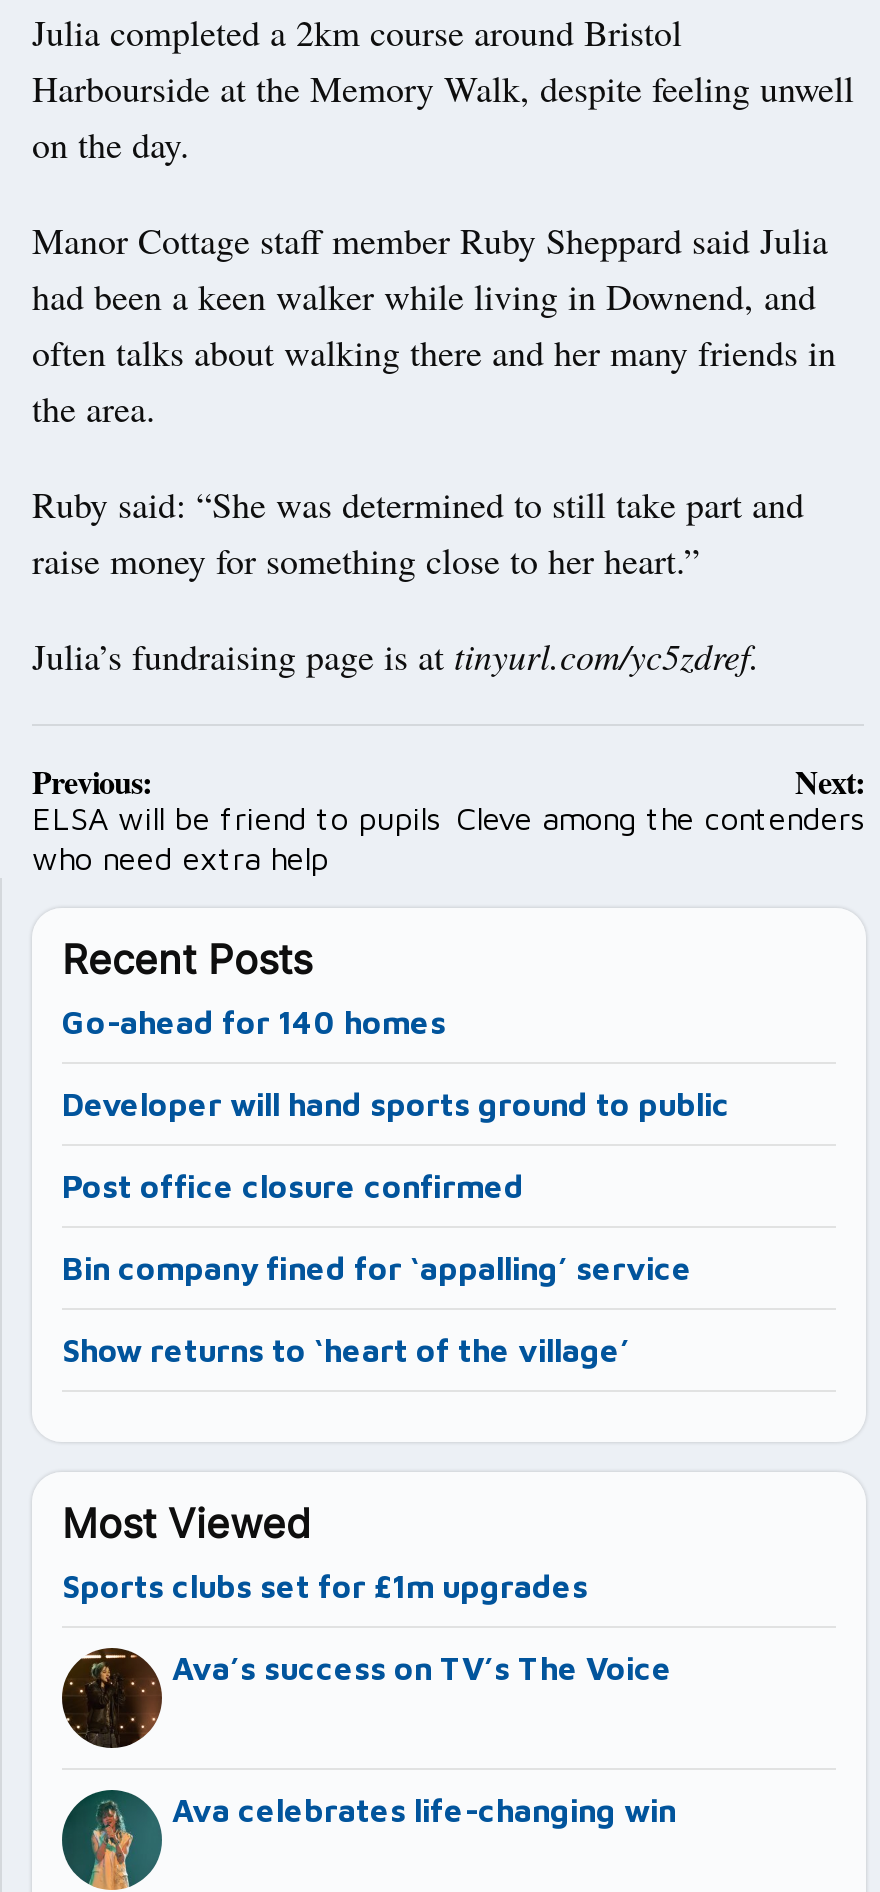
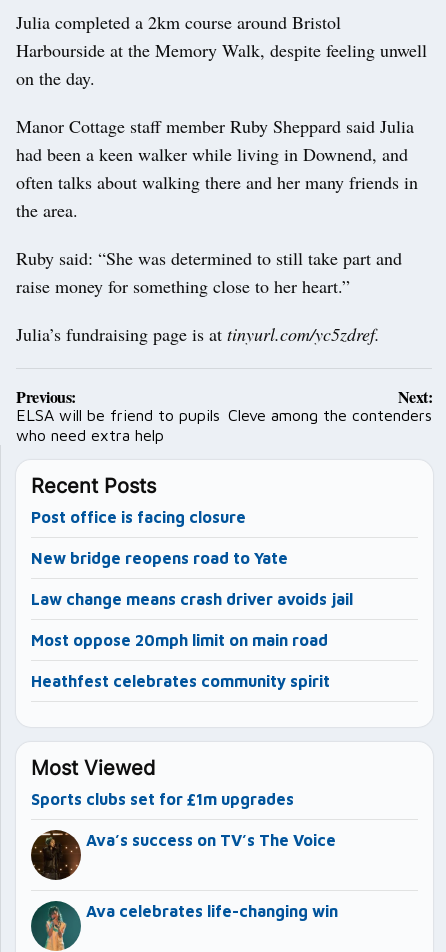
- Go-ahead for 140 homes
+ Post office is facing closure

- Developer will hand sports ground to public
+ New bridge reopens road to Yate

- Post office closure confirmed
+ Law change means crash driver avoids jail

- Bin company fined for ‘appalling’ service
+ Most oppose 20mph limit on main road

- Show returns to ‘heart of the village’
+ Heathfest celebrates community spirit
